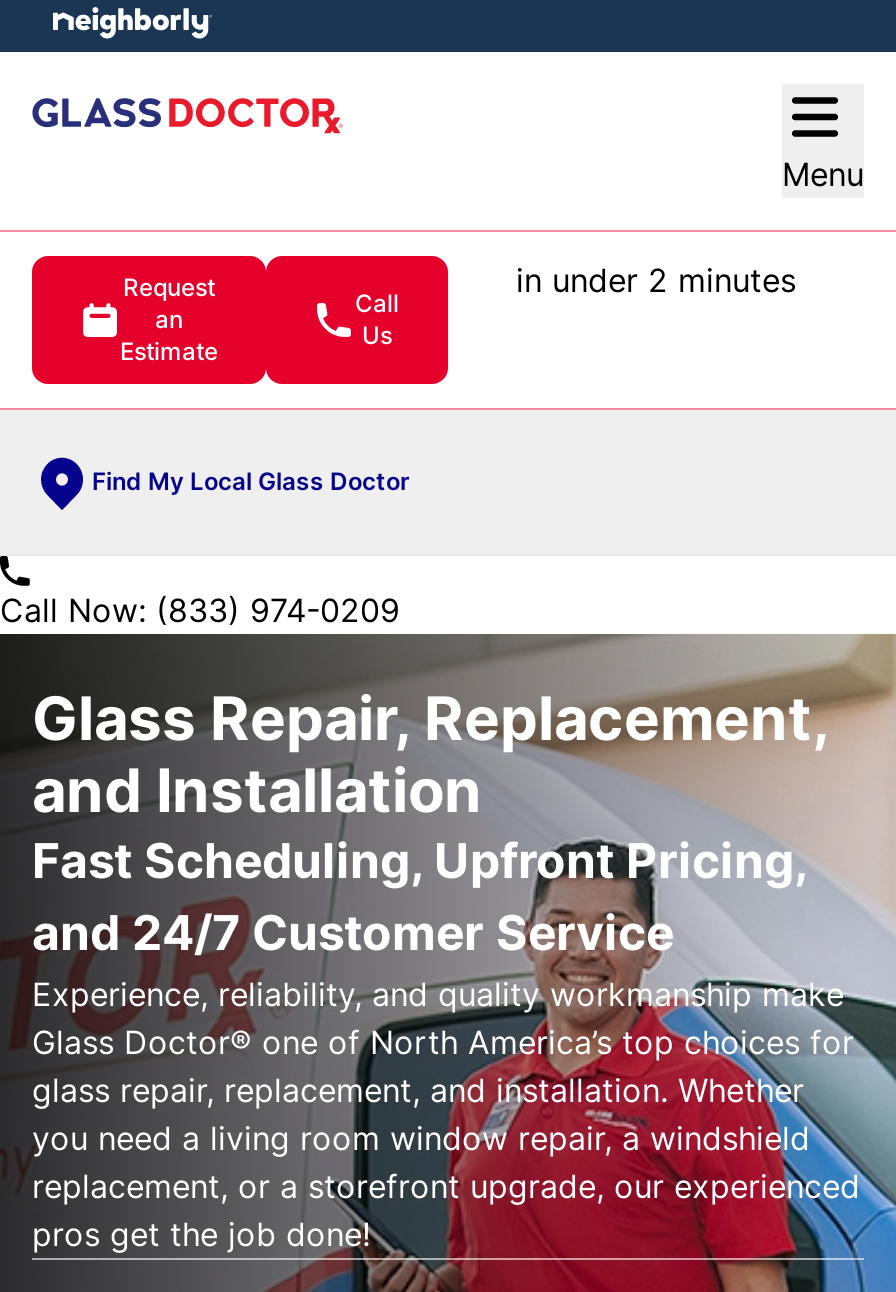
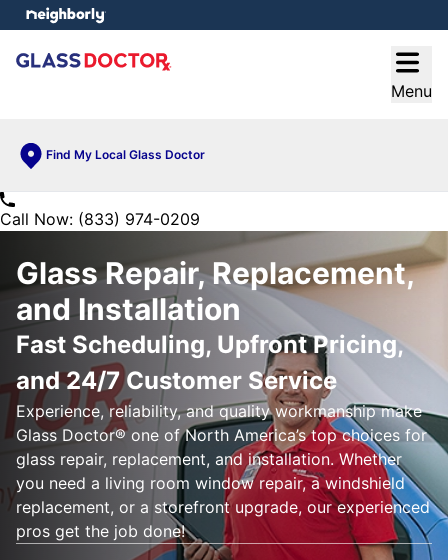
- [image]
- Request
- an
- Estimate

- in under 2 minutes

- Call
- Us
